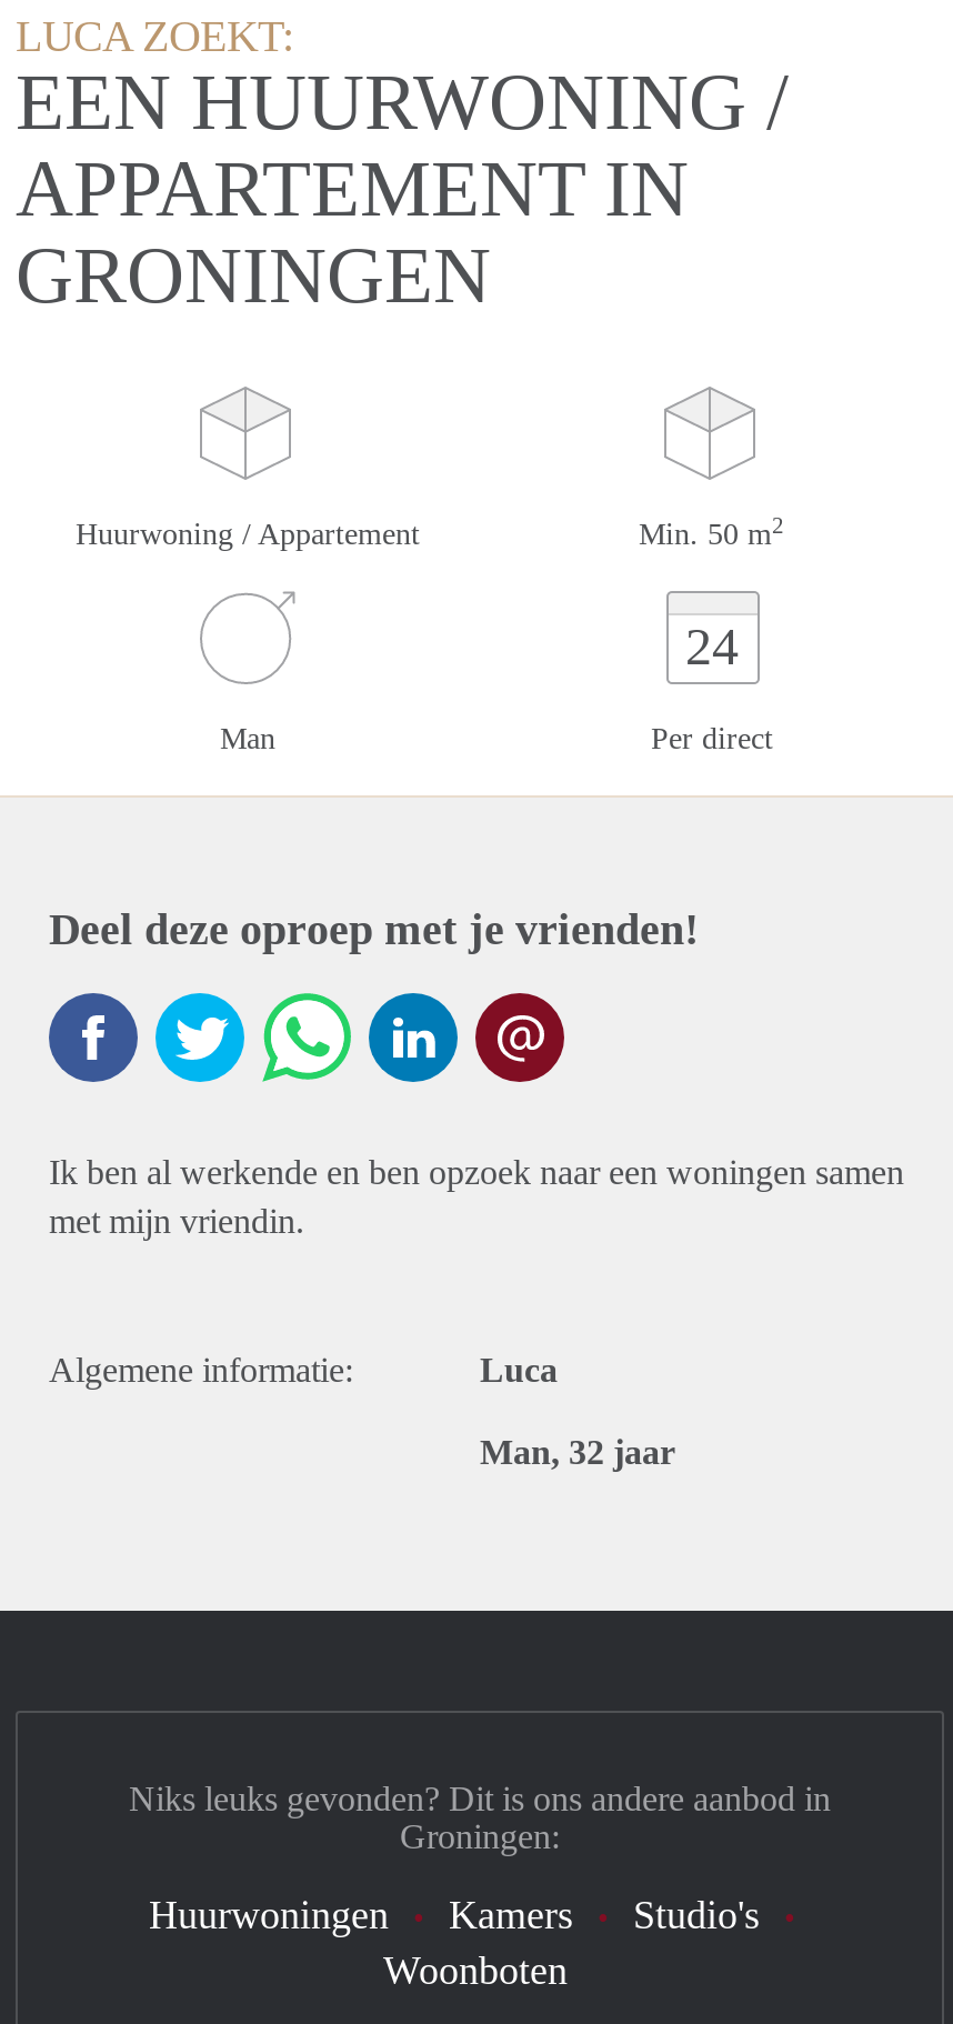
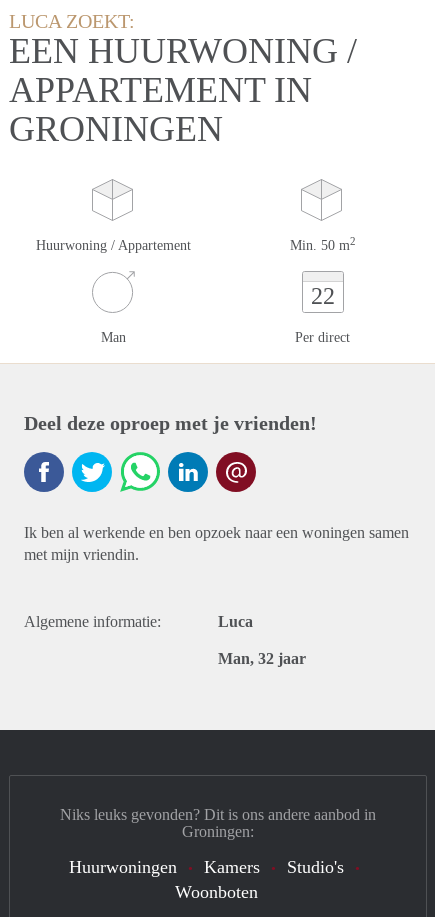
- 24
+ 22
